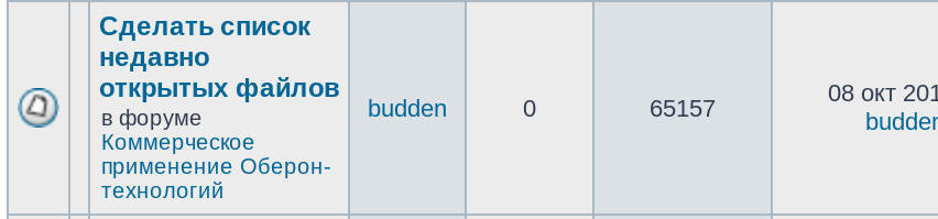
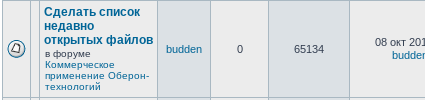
- 65157
+ 65134
